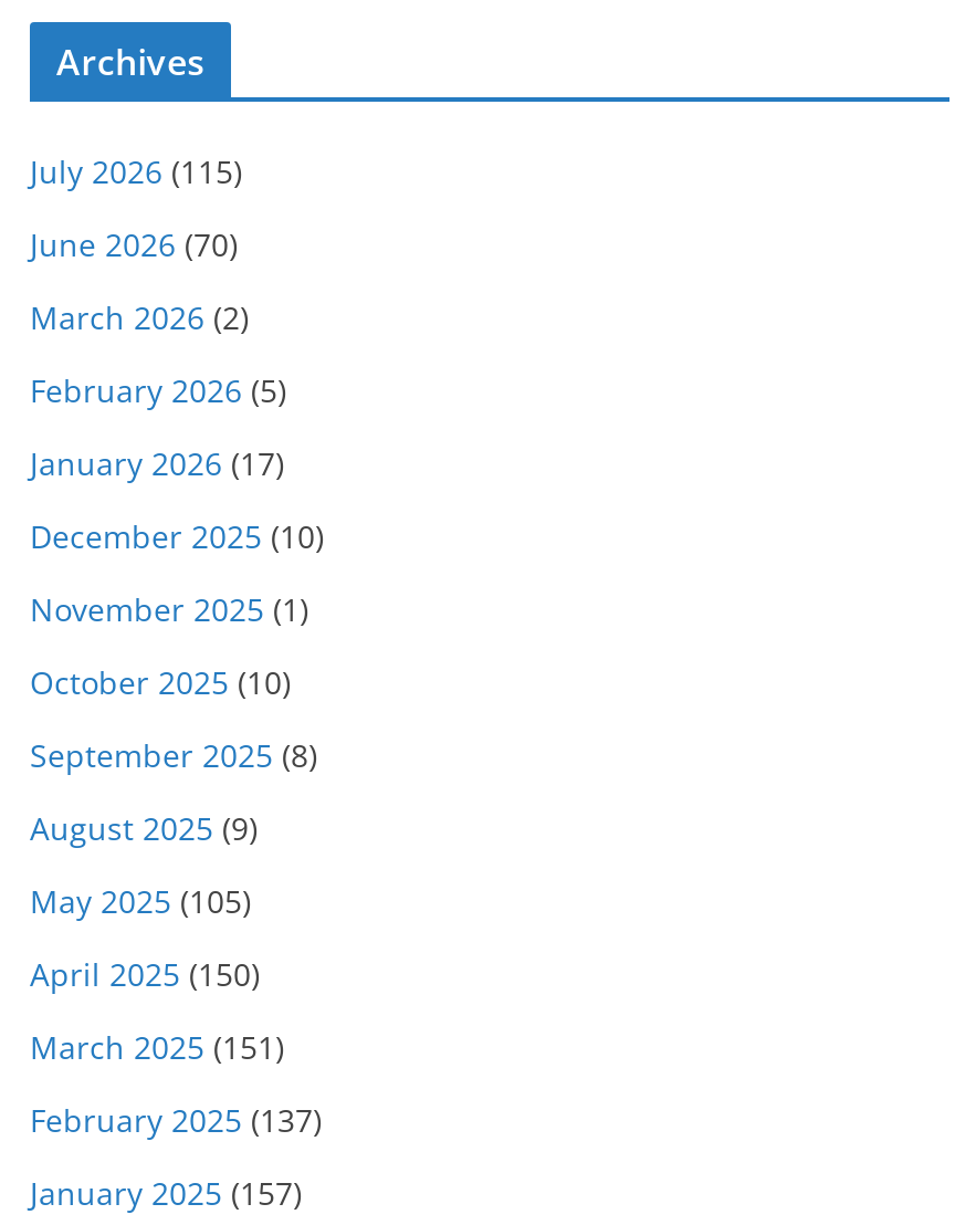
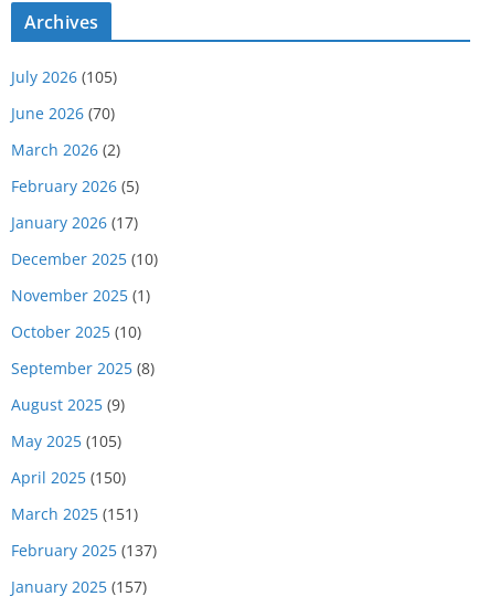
- July 2026 (115)
+ July 2026 (105)
